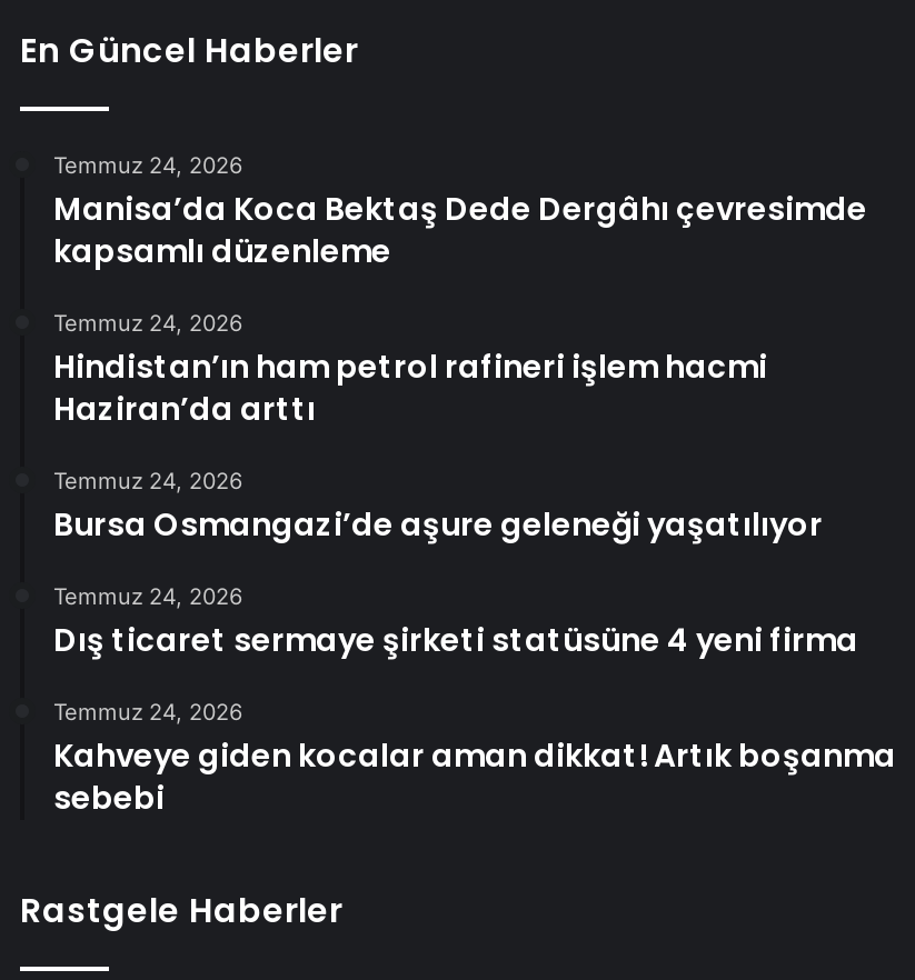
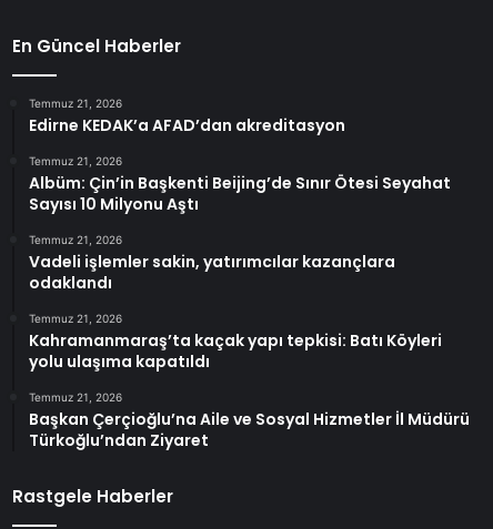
- Temmuz 24, 2026
- Manisa’da Koca Bektaş Dede Dergâhı çevresimde
- kapsamlı düzenleme
+ Temmuz 21, 2026
+ Edirne KEDAK’a AFAD’dan akreditasyon

- Temmuz 24, 2026
- Hindistan’ın ham petrol rafineri işlem hacmi
- Haziran’da arttı
+ Temmuz 21, 2026
+ Albüm: Çin’in Başkenti Beijing’de Sınır Ötesi Seyahat
+ Sayısı 10 Milyonu Aştı

- Temmuz 24, 2026
- Bursa Osmangazi’de aşure geleneği yaşatılıyor
+ Temmuz 21, 2026
+ Vadeli işlemler sakin, yatırımcılar kazançlara
+ odaklandı

- Temmuz 24, 2026
- Dış ticaret sermaye şirketi statüsüne 4 yeni firma
+ Temmuz 21, 2026
+ Kahramanmaraş’ta kaçak yapı tepkisi: Batı Köyleri
+ yolu ulaşıma kapatıldı

- Temmuz 24, 2026
- Kahveye giden kocalar aman dikkat! Artık boşanma
- sebebi
+ Temmuz 21, 2026
+ Başkan Çerçioğlu’na Aile ve Sosyal Hizmetler İl Müdürü
+ Türkoğlu’ndan Ziyaret
